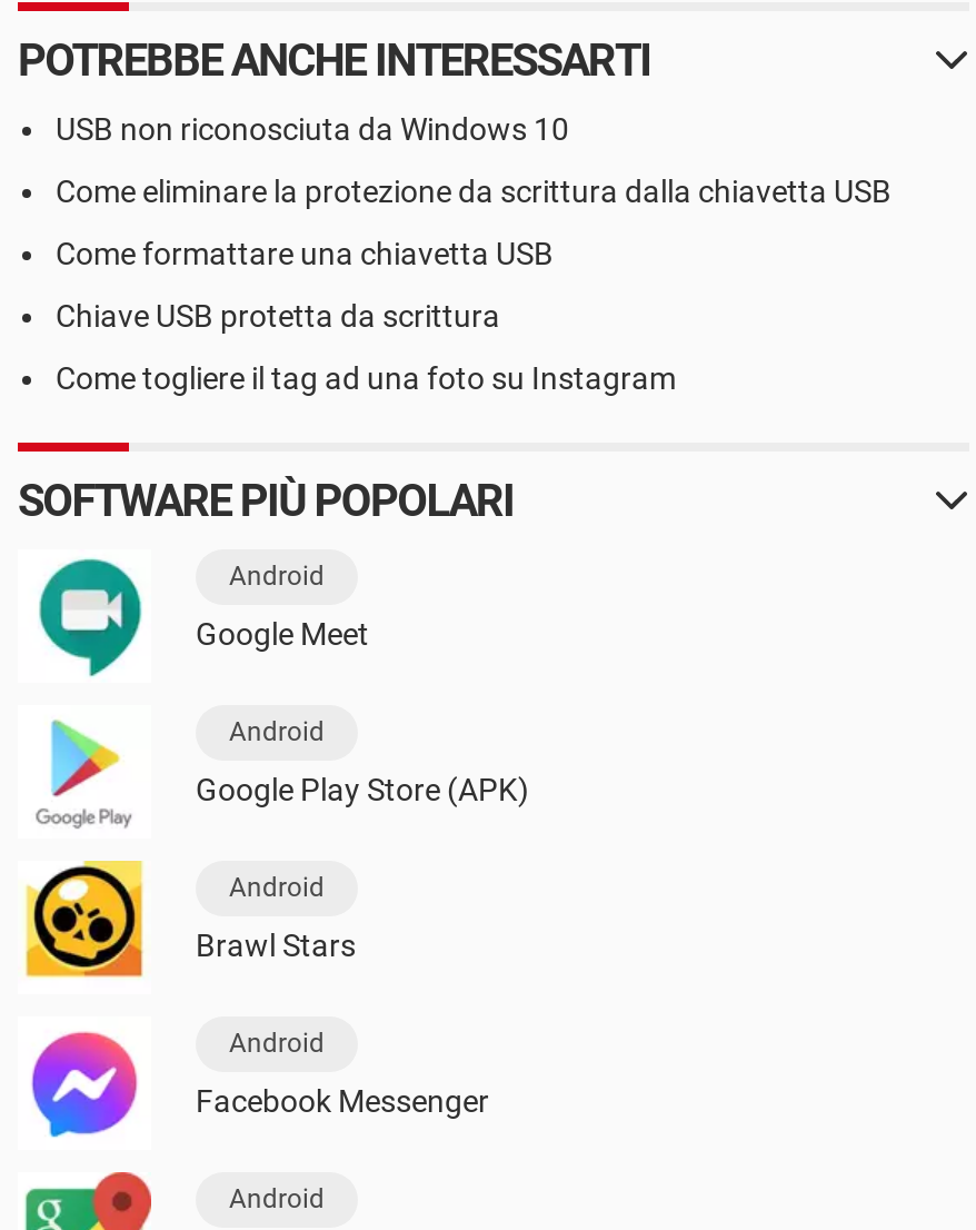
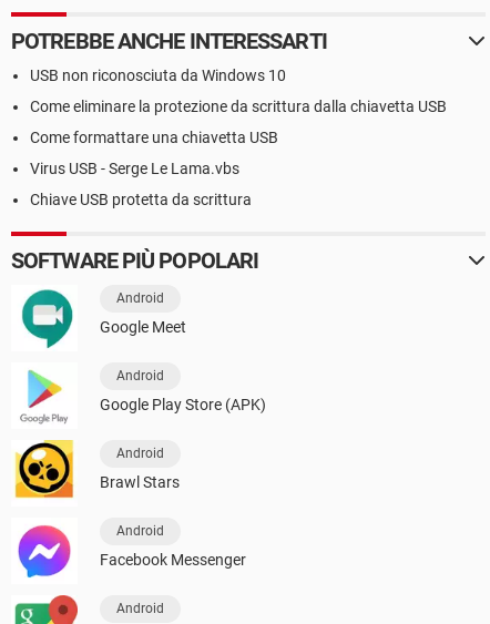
+ Virus USB - Serge Le Lama.vbs

moved down: Chiave USB protetta da scrittura

- Come togliere il tag ad una foto su Instagram
